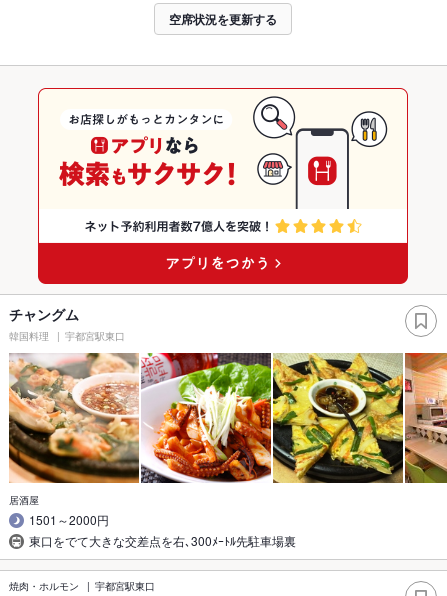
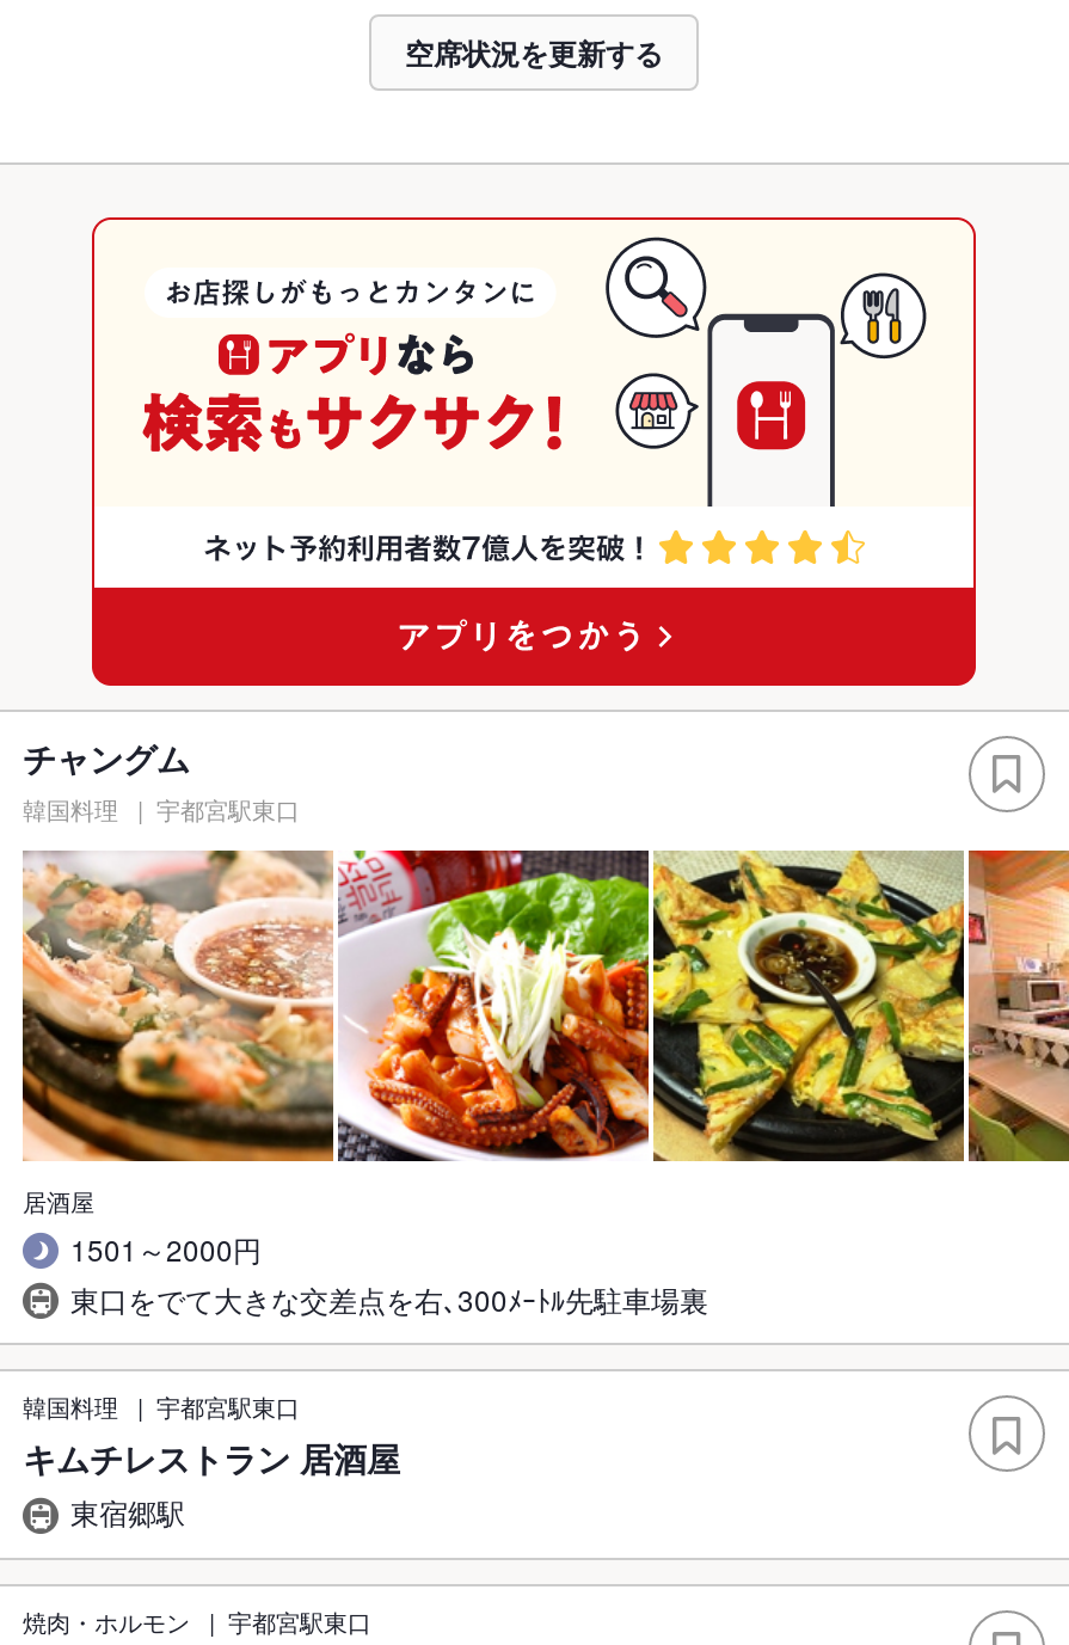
+ 韓国料理
+ 宇都宮駅東口
+ キムチレストラン 居酒屋
+ 東宿郷駅
